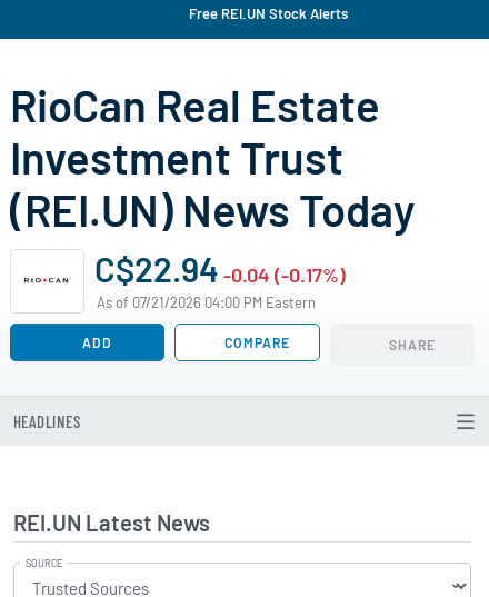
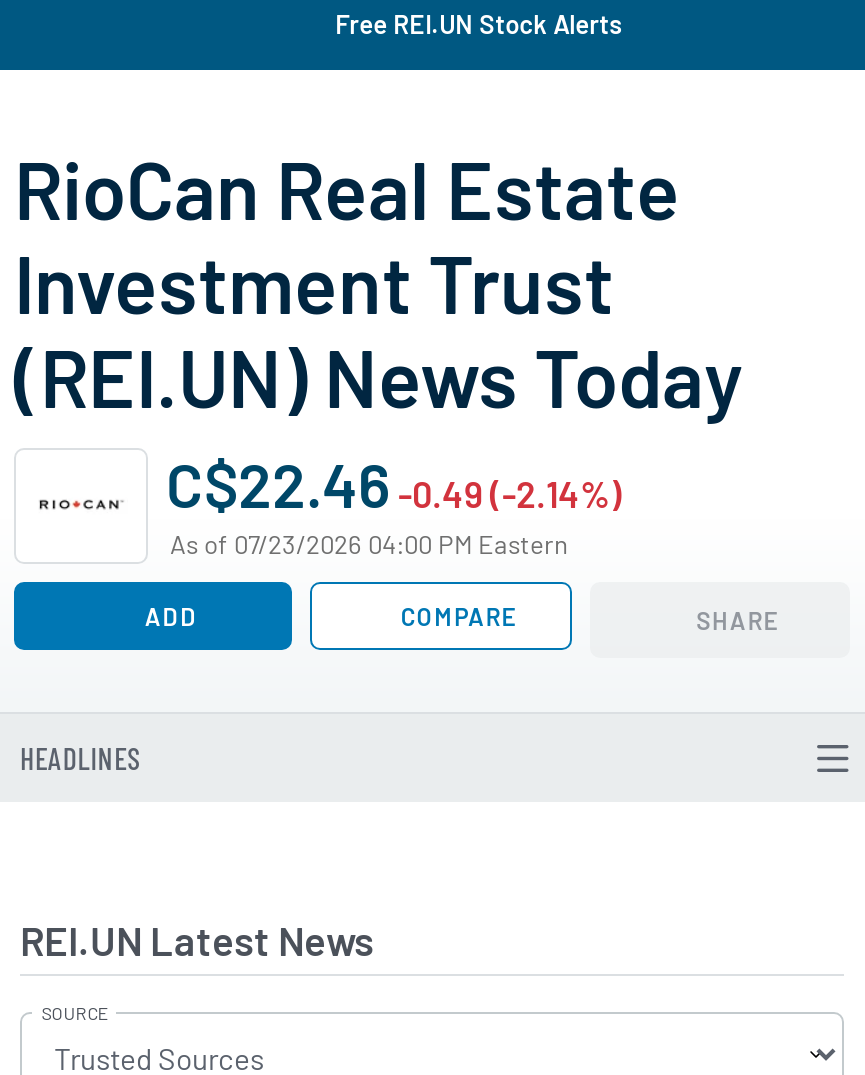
- C$22.94 -0.04 (-0.17%)
- As of 07/21/2026 04:00 PM Eastern
+ C$22.46 -0.49 (-2.14%)
+ As of 07/23/2026 04:00 PM Eastern
